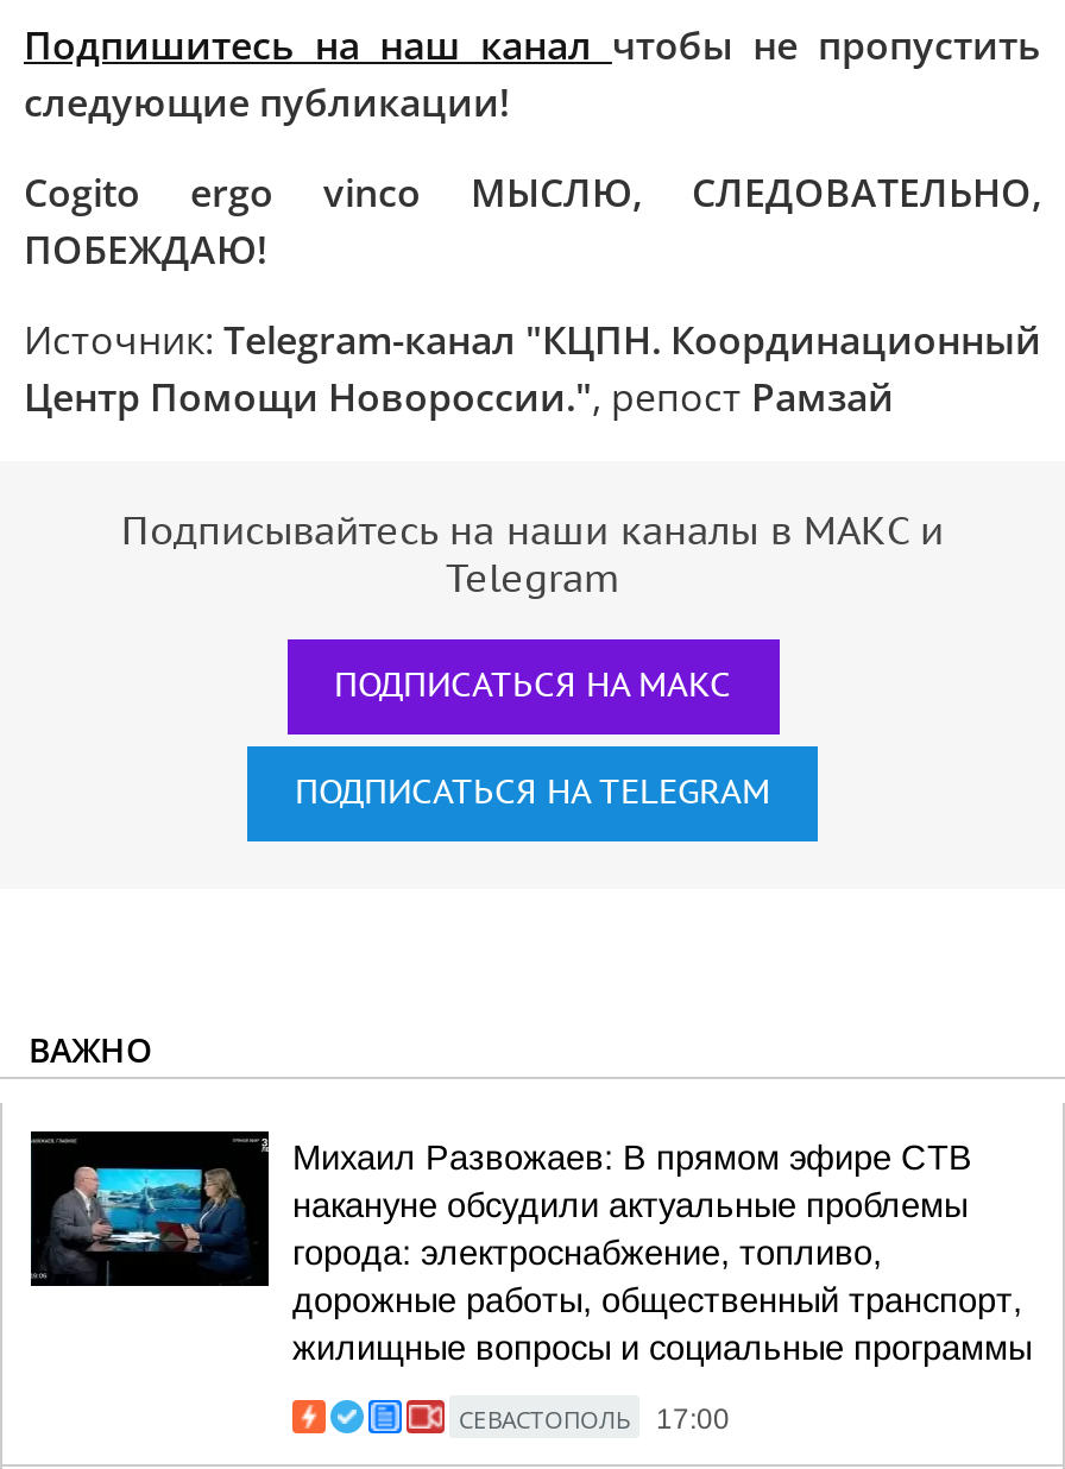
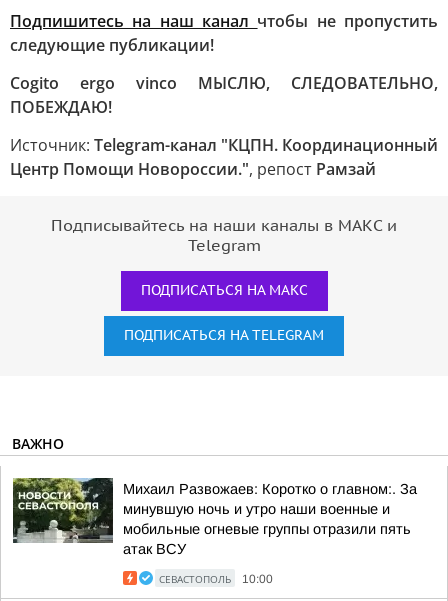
- [image]
- Михаил Развожаев: В прямом эфире СТВ
- накануне обсудили актуальные проблемы
- города: электроснабжение, топливо,
- дорожные работы, общественный транспорт,
- жилищные вопросы и социальные программы
+ [image]
+ Михаил Развожаев: Коротко о главном:. За
+ минувшую ночь и утро наши военные и
+ мобильные огневые группы отразили пять
+ атак ВСУ

- СЕВАСТОПОЛЬ 17:00
+ СЕВАСТОПОЛЬ 10:00
